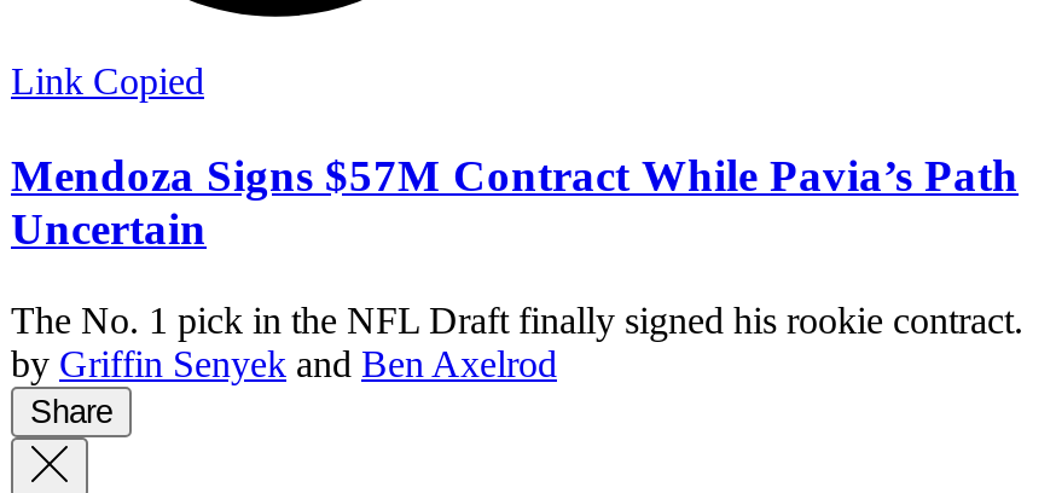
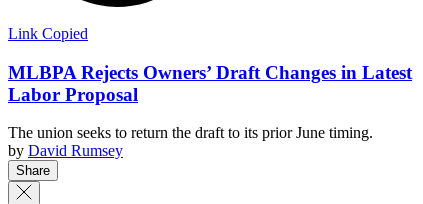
- Mendoza Signs $57M Contract While Pavia’s Path
- Uncertain
+ MLBPA Rejects Owners’ Draft Changes in Latest
+ Labor Proposal

- The No. 1 pick in the NFL Draft finally signed his rookie contract.
- by Griffin Senyek and Ben Axelrod
+ The union seeks to return the draft to its prior June timing.
+ by David Rumsey
